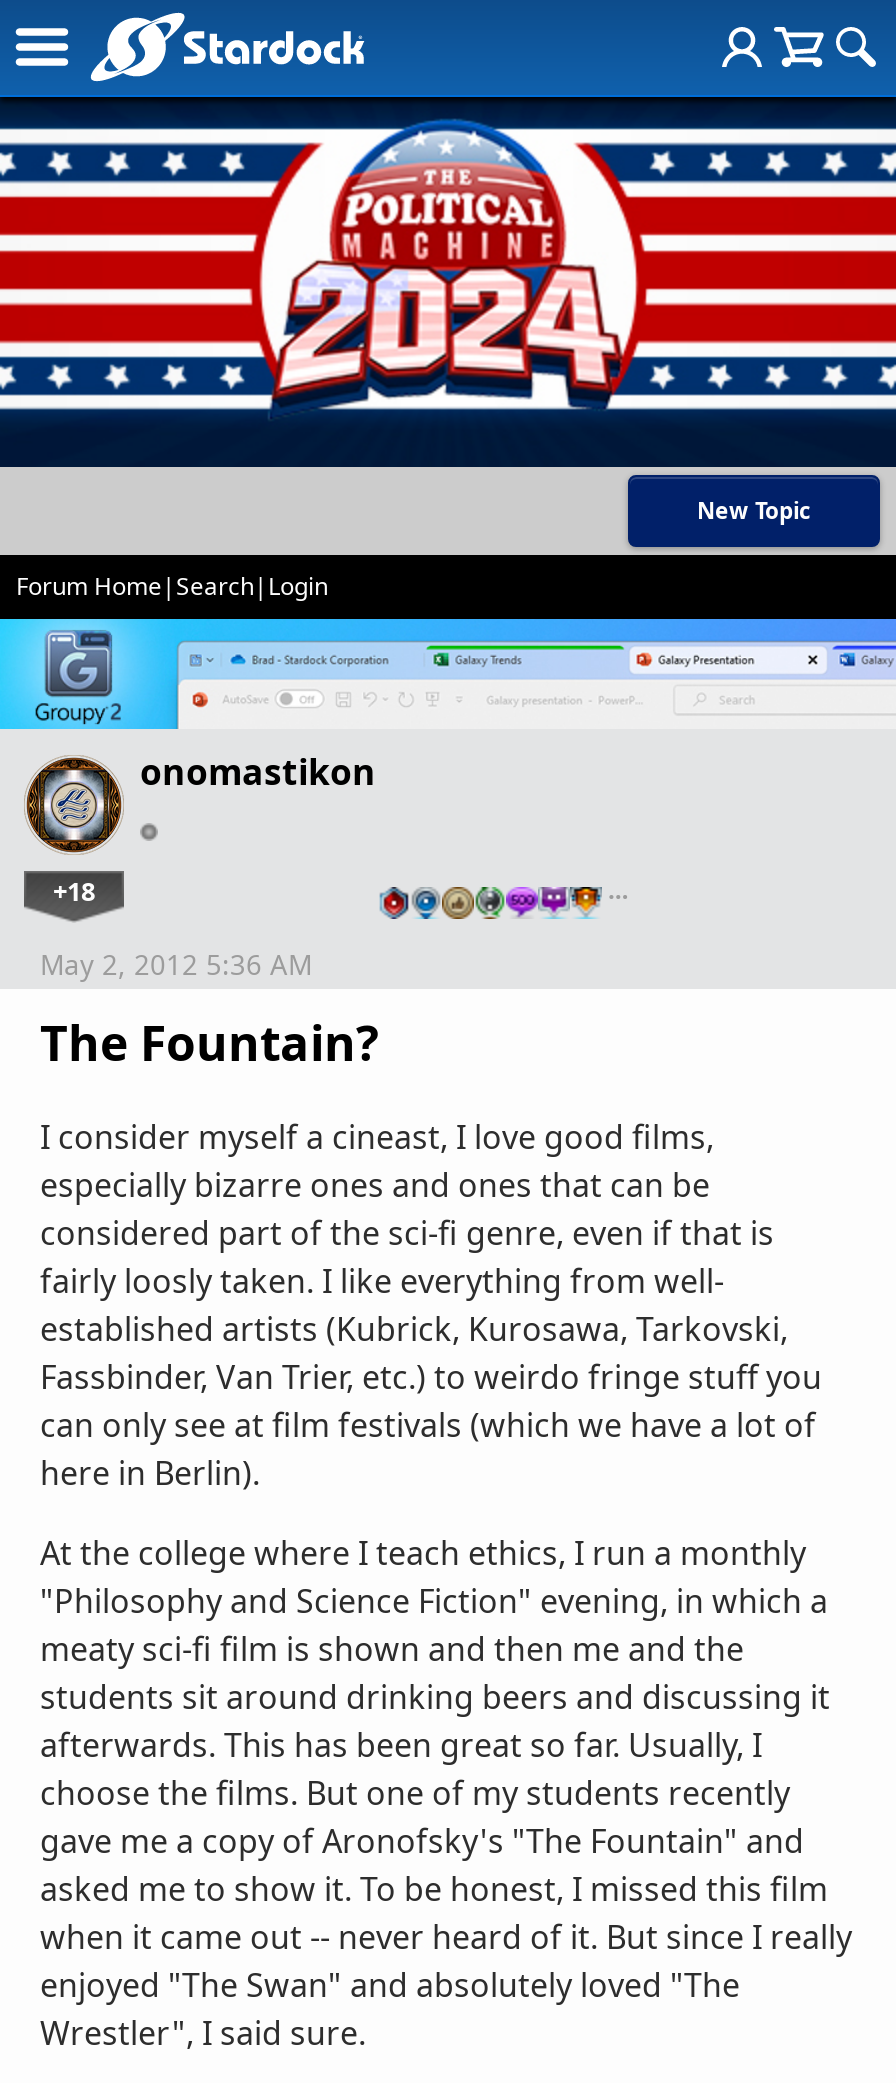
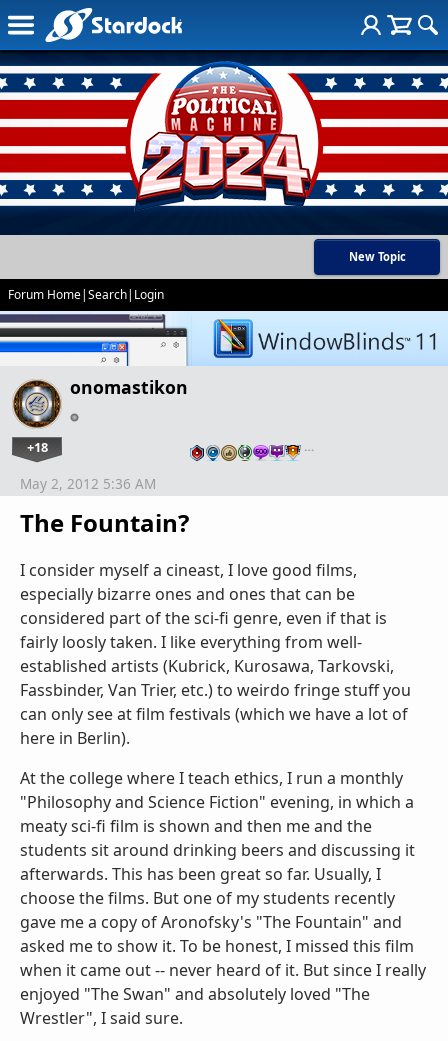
- [image]
+ [image]
